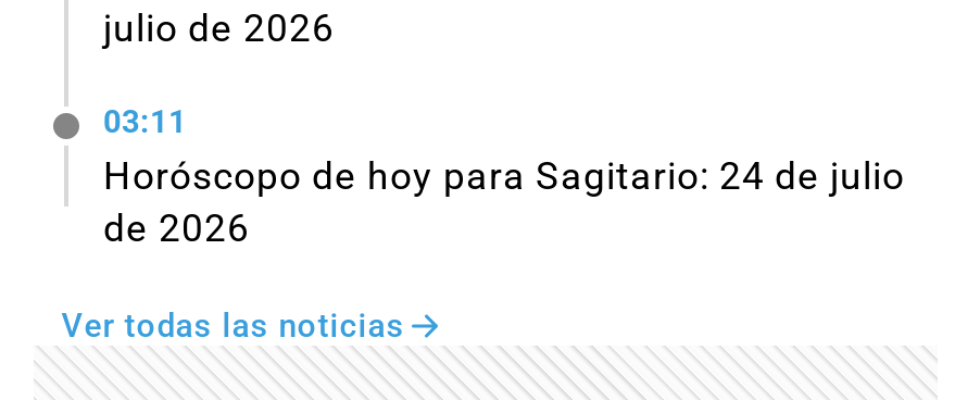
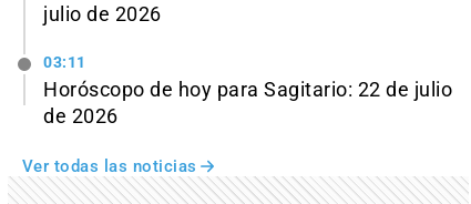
- Horóscopo de hoy para Sagitario: 24 de julio
+ Horóscopo de hoy para Sagitario: 22 de julio
